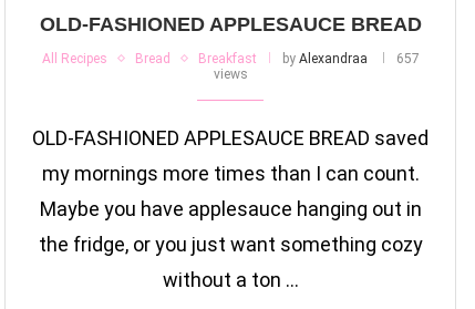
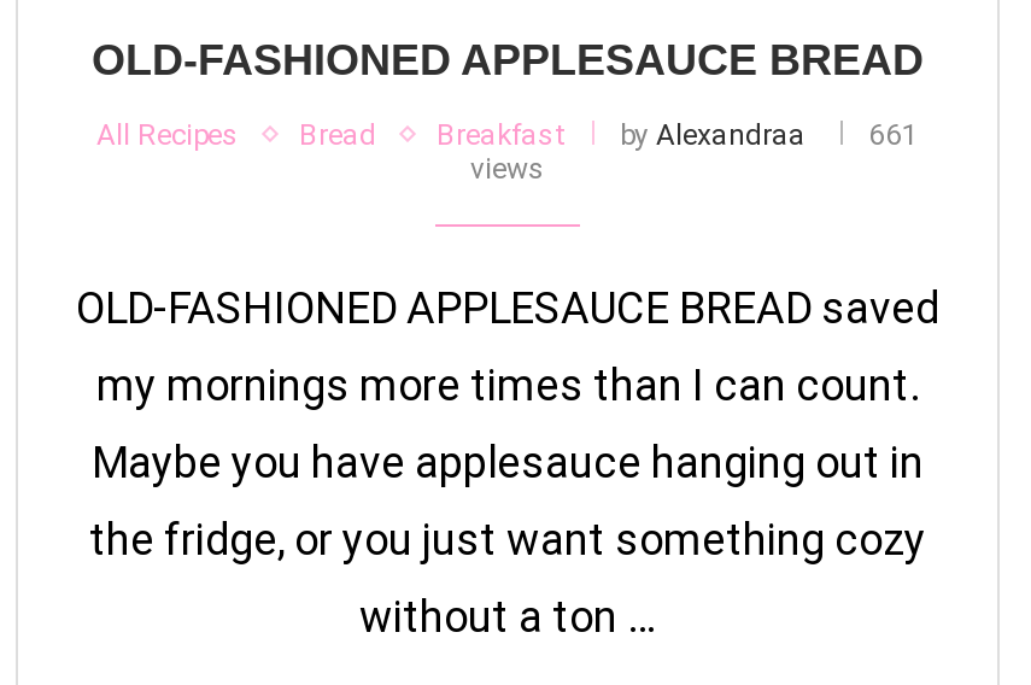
- All Recipes Bread Breakfast by Alexandraa 657
+ All Recipes Bread Breakfast by Alexandraa 661
